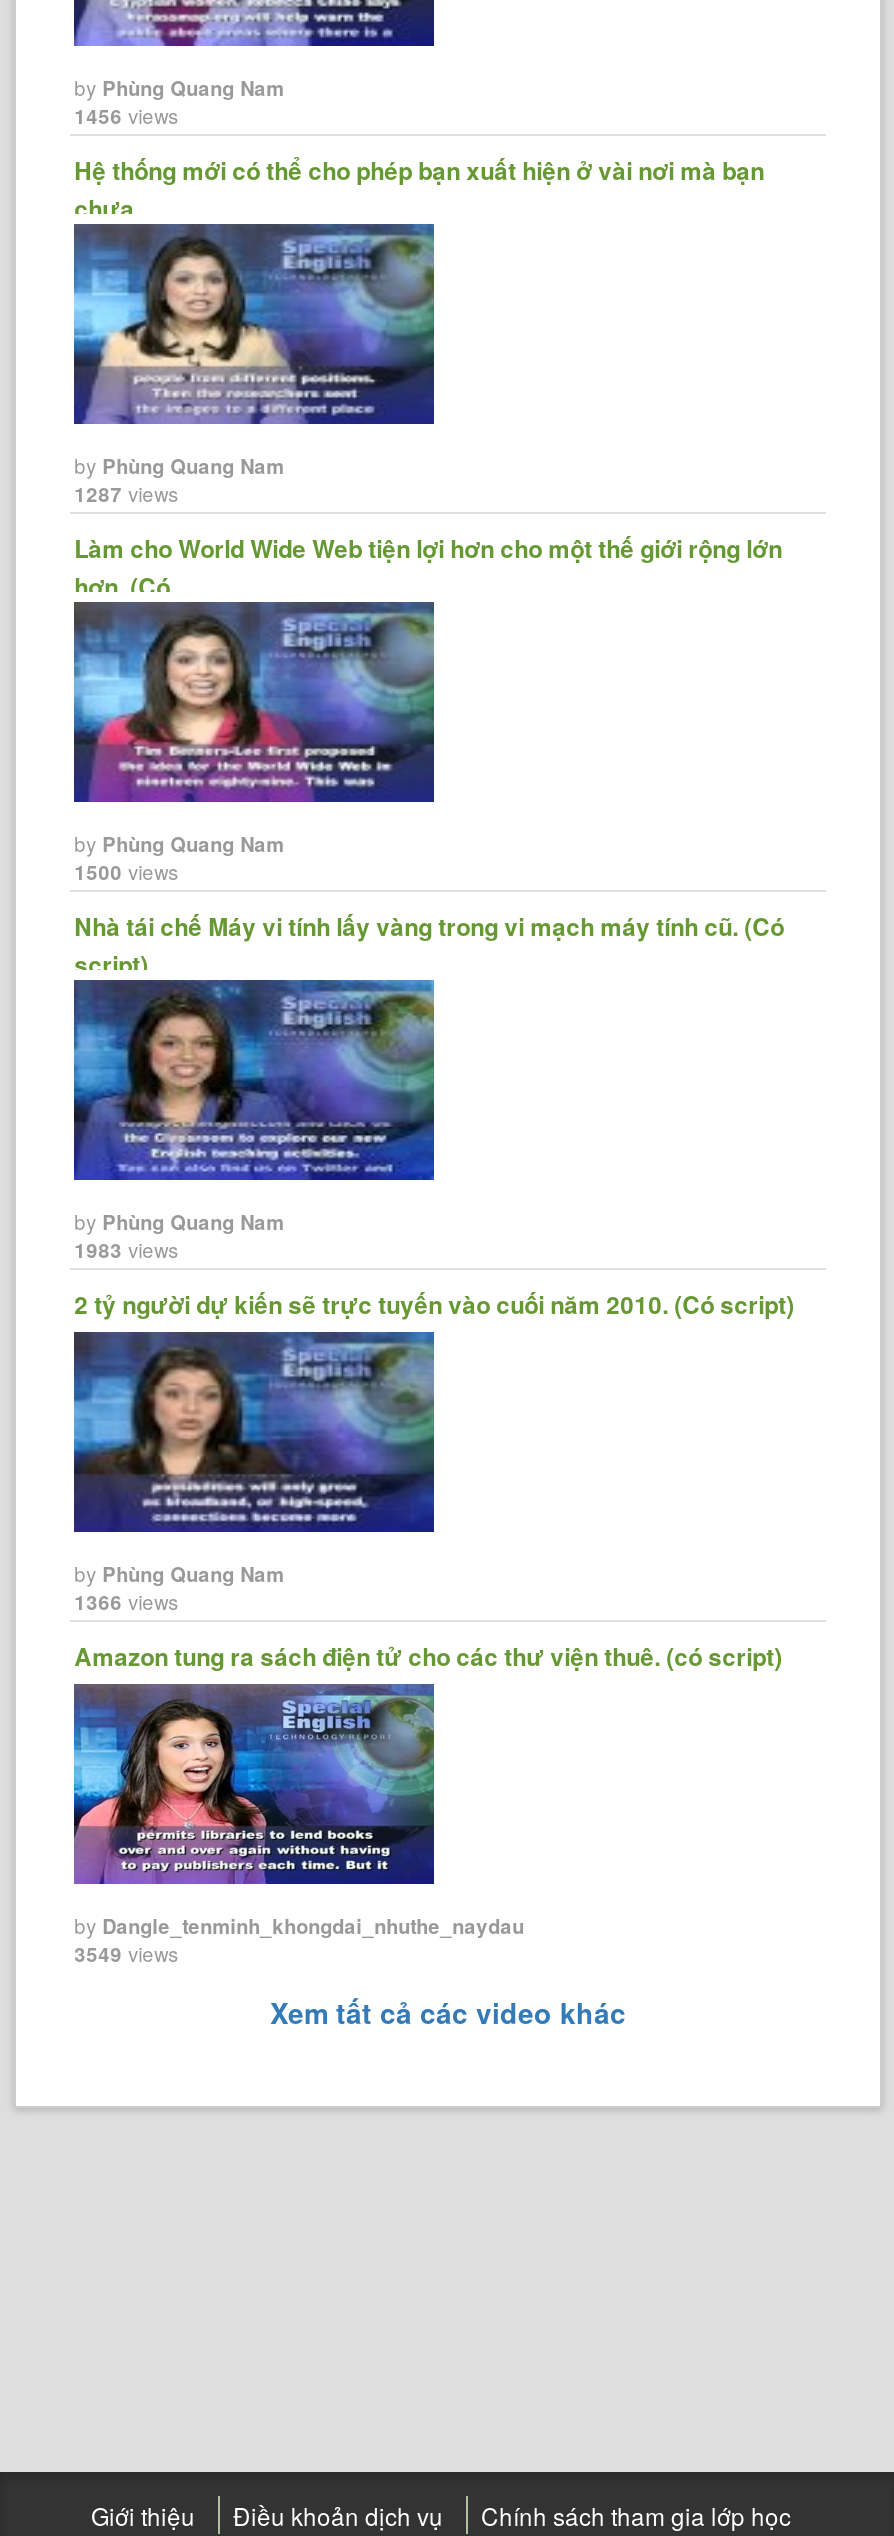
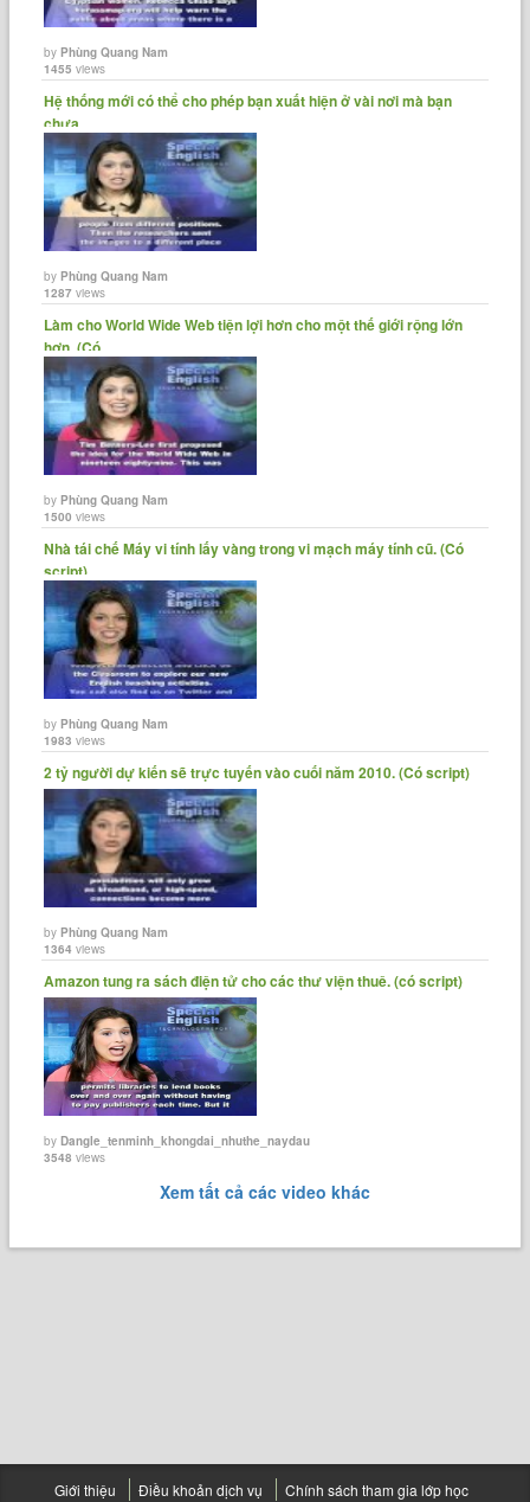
- 1456 views
+ 1455 views

- 1366 views
+ 1364 views

- 3549 views
+ 3548 views
